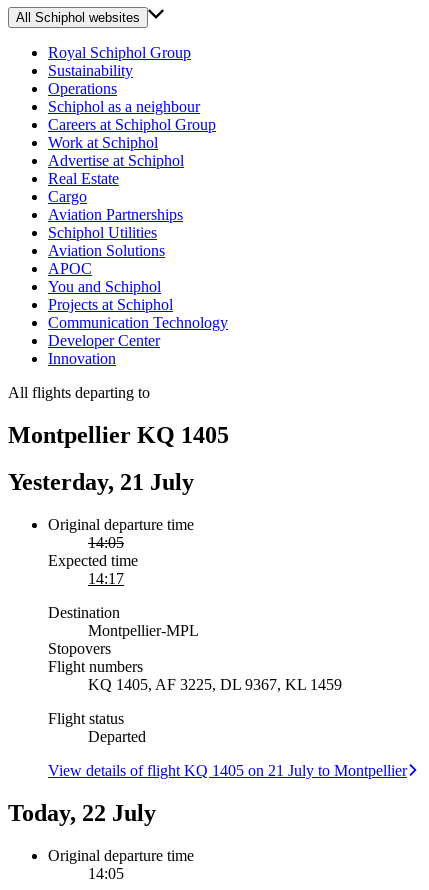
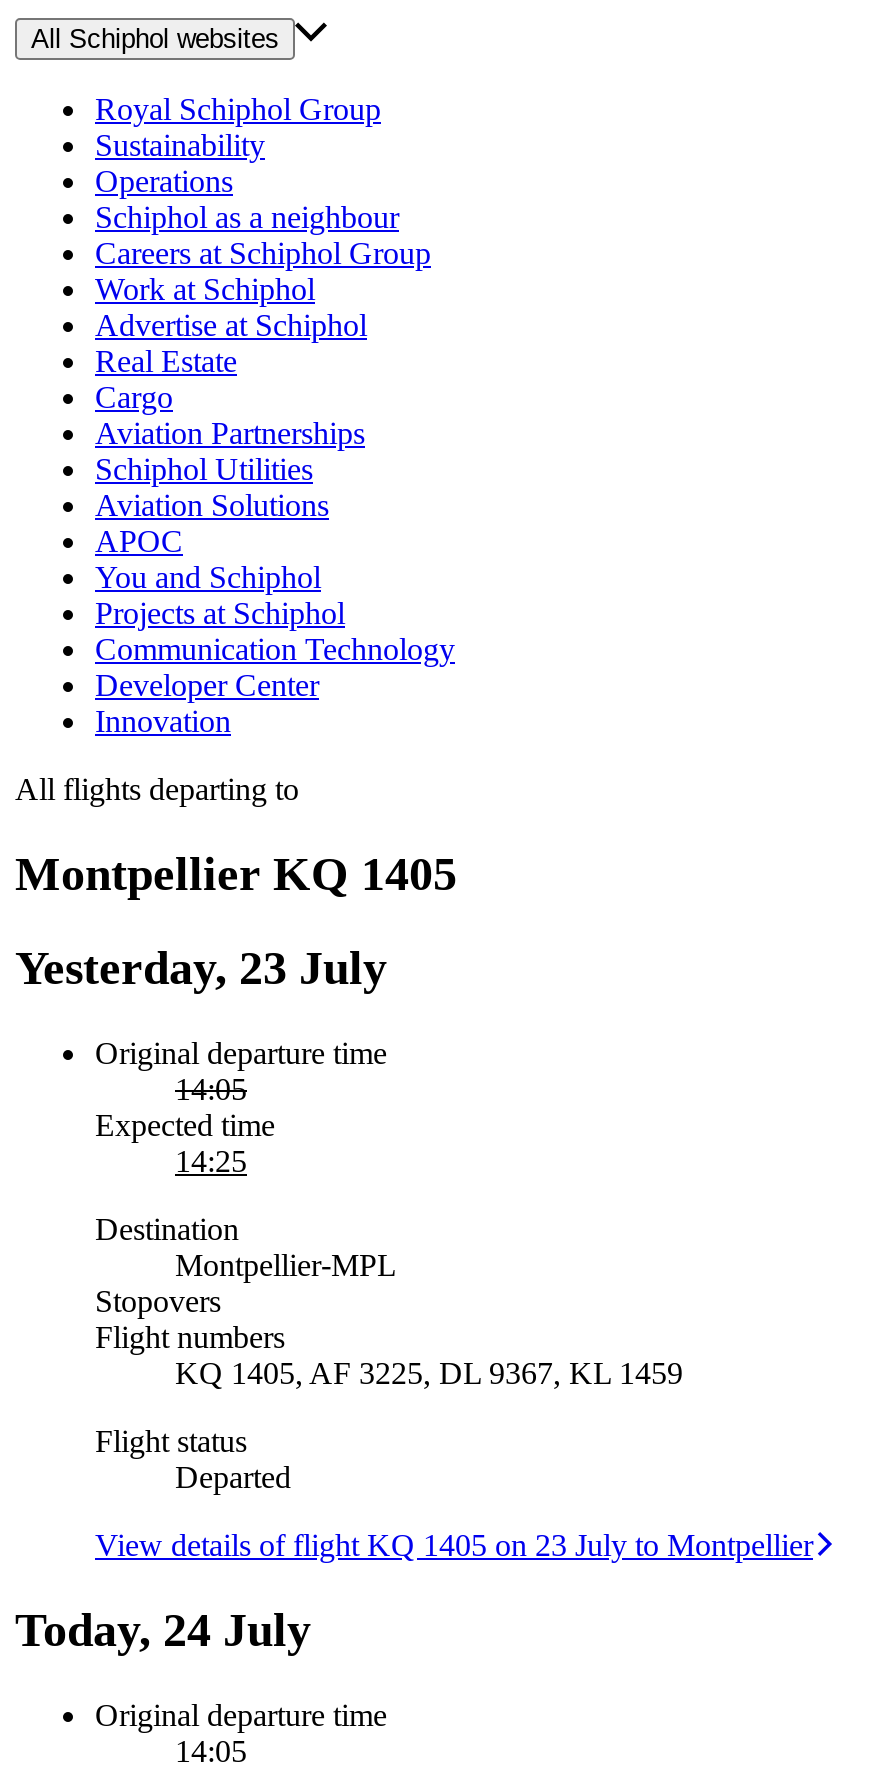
- Yesterday, 21 July
+ Yesterday, 23 July

- 14:17
+ 14:25

- View details of flight KQ 1405 on 21 July to Montpellier
+ View details of flight KQ 1405 on 23 July to Montpellier

- Today, 22 July
+ Today, 24 July
